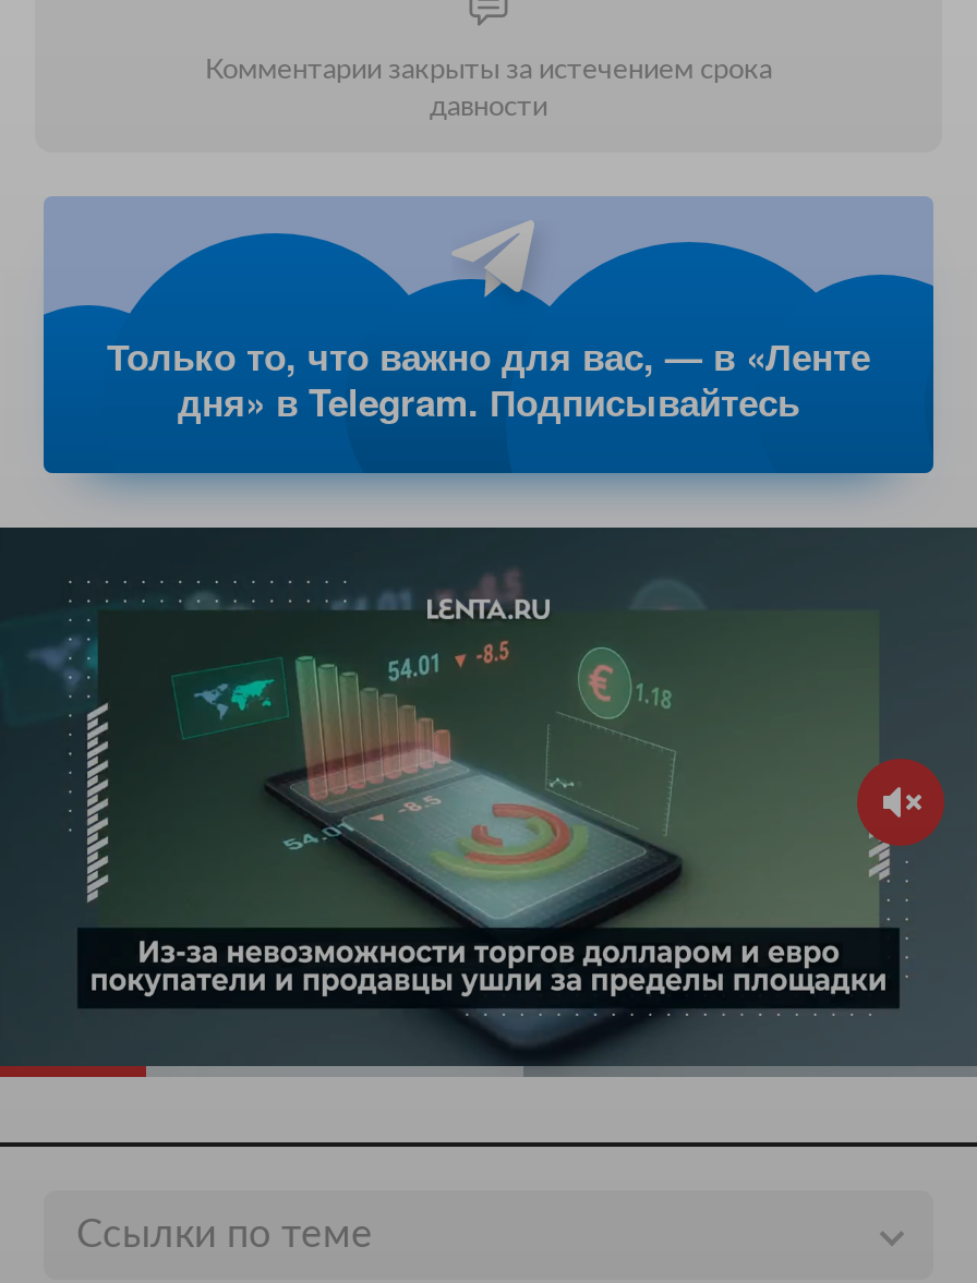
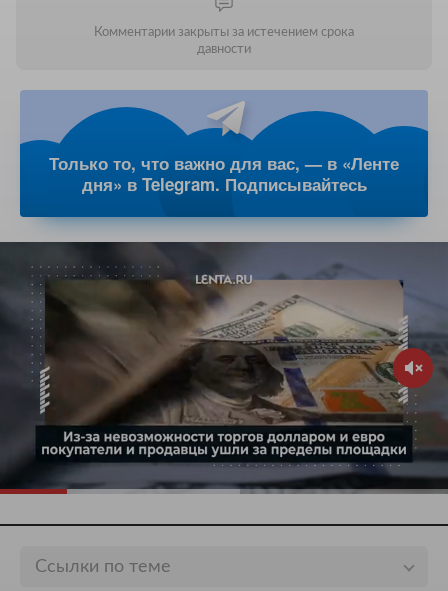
- [image]
+ [image]
